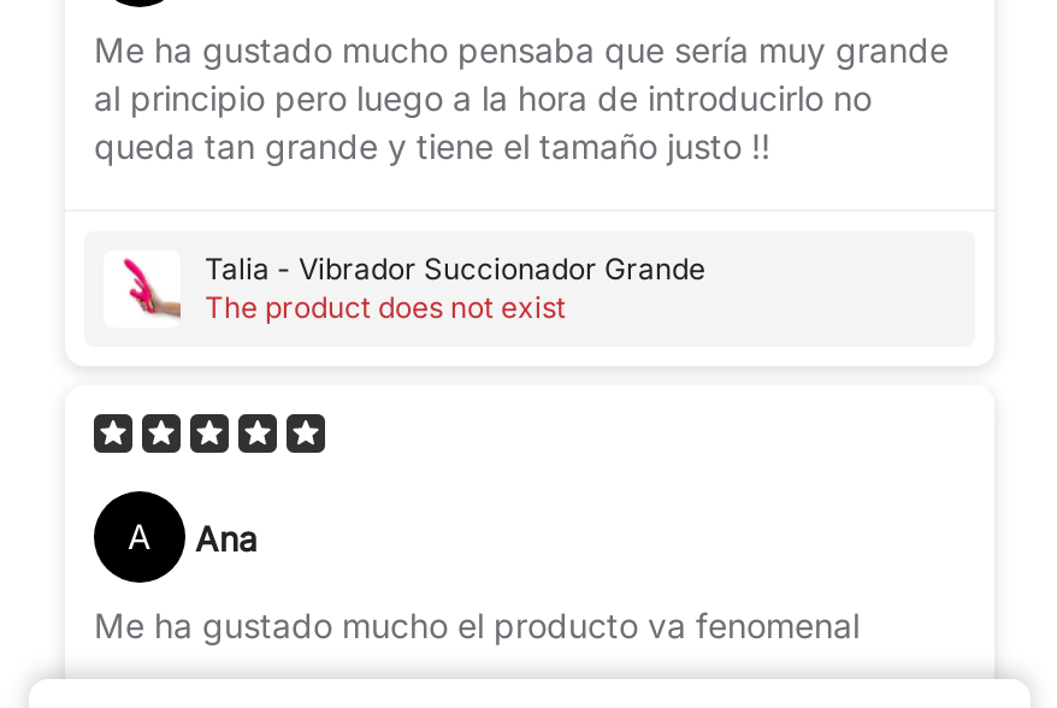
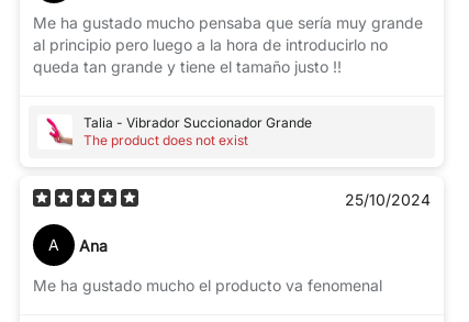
+ 25/10/2024
